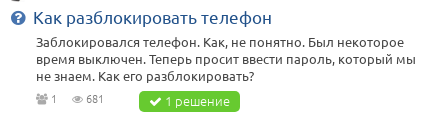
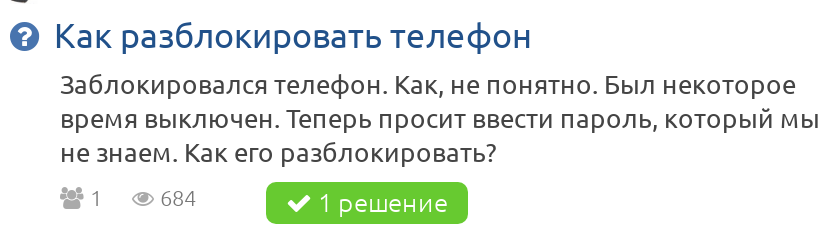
- 1 681
+ 1 684
